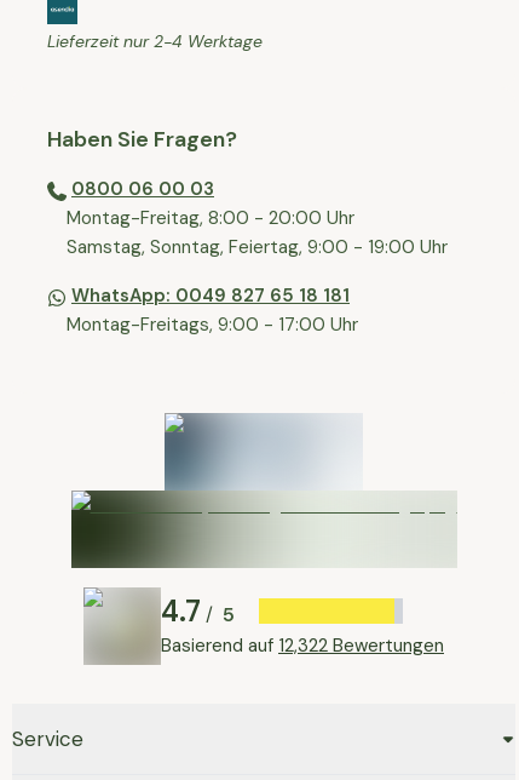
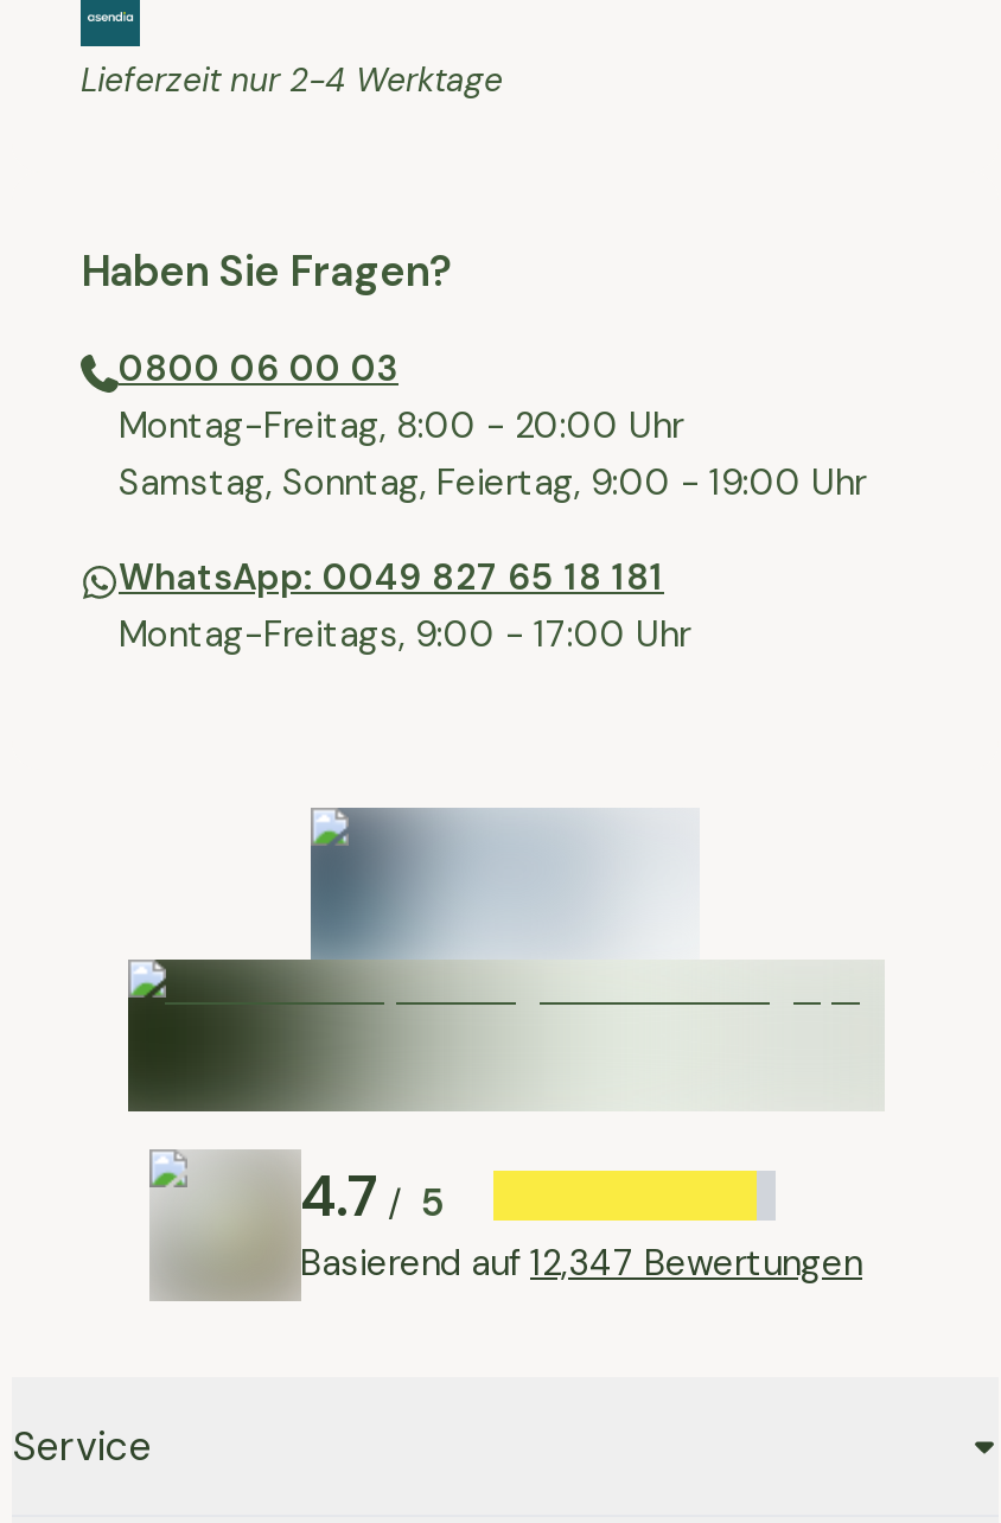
- Basierend auf 12,322 Bewertungen
+ Basierend auf 12,347 Bewertungen
